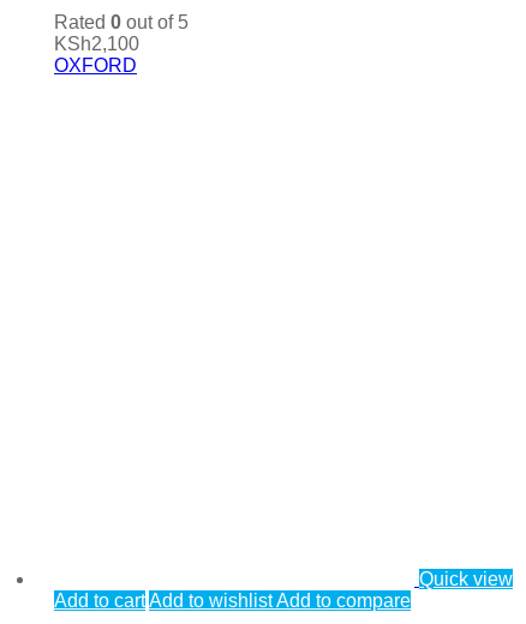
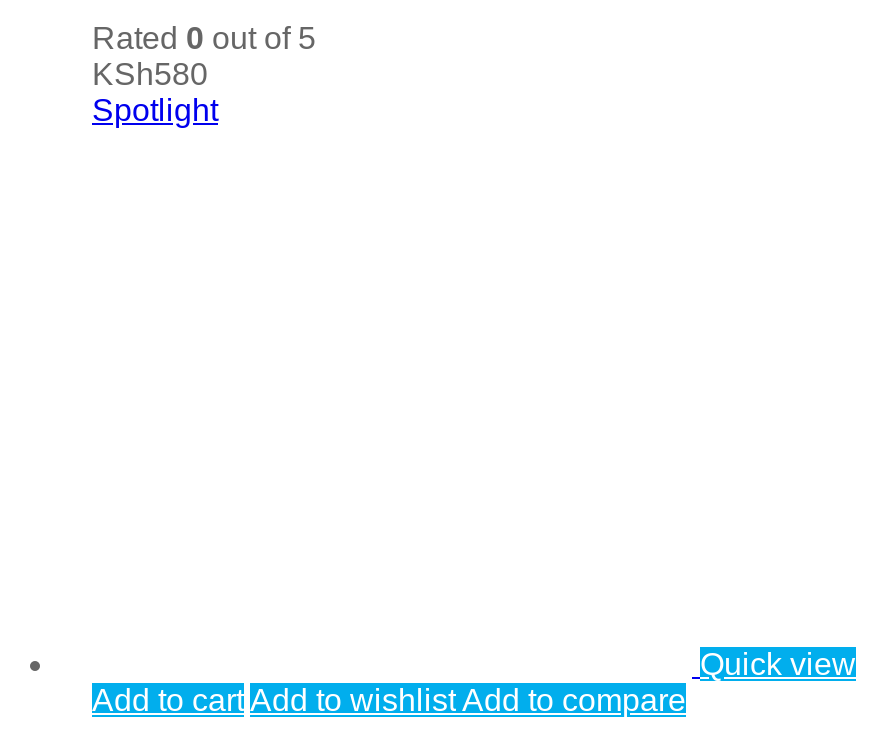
- KSh2,100
- OXFORD
+ KSh580
+ Spotlight
